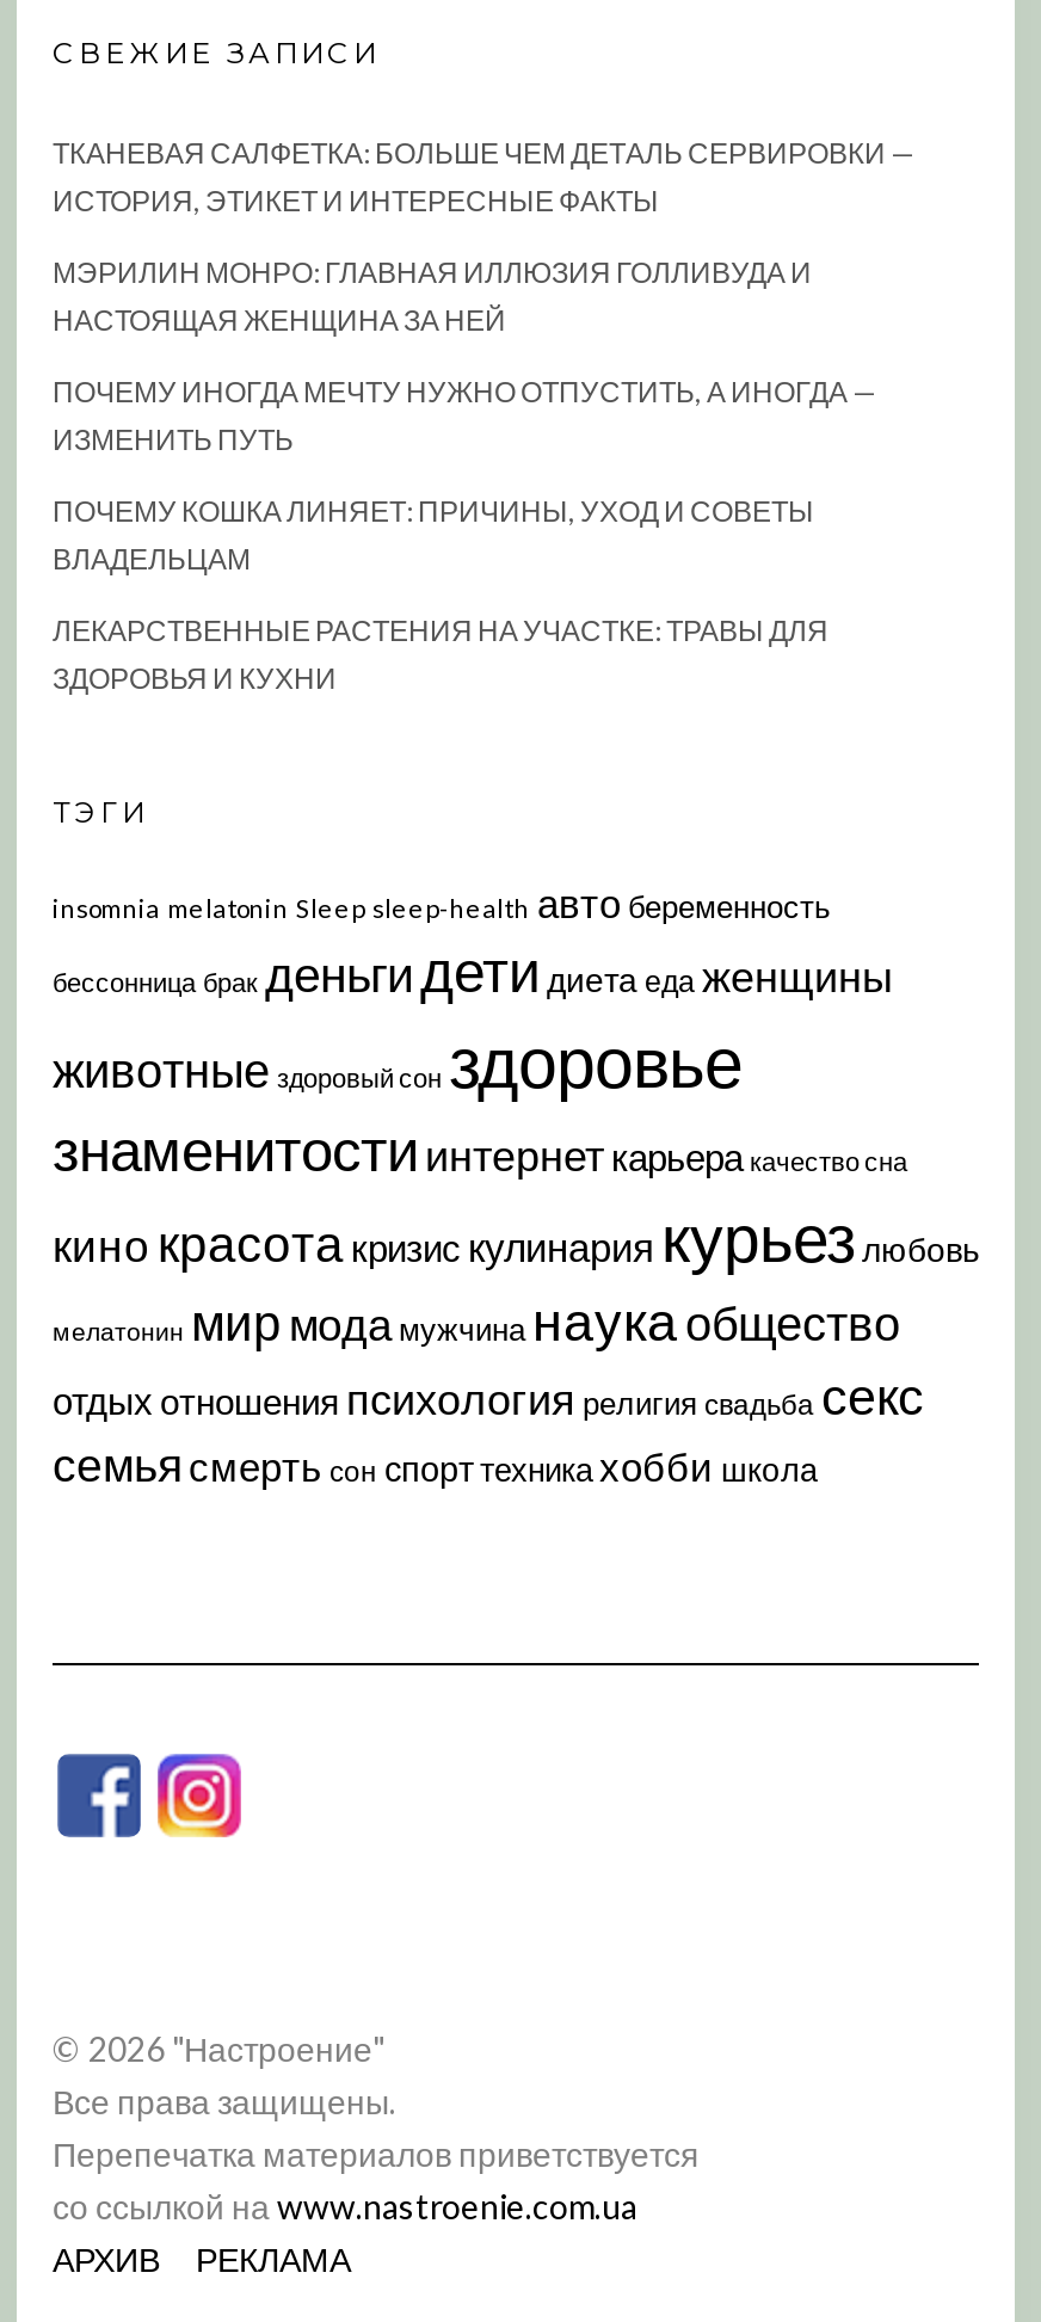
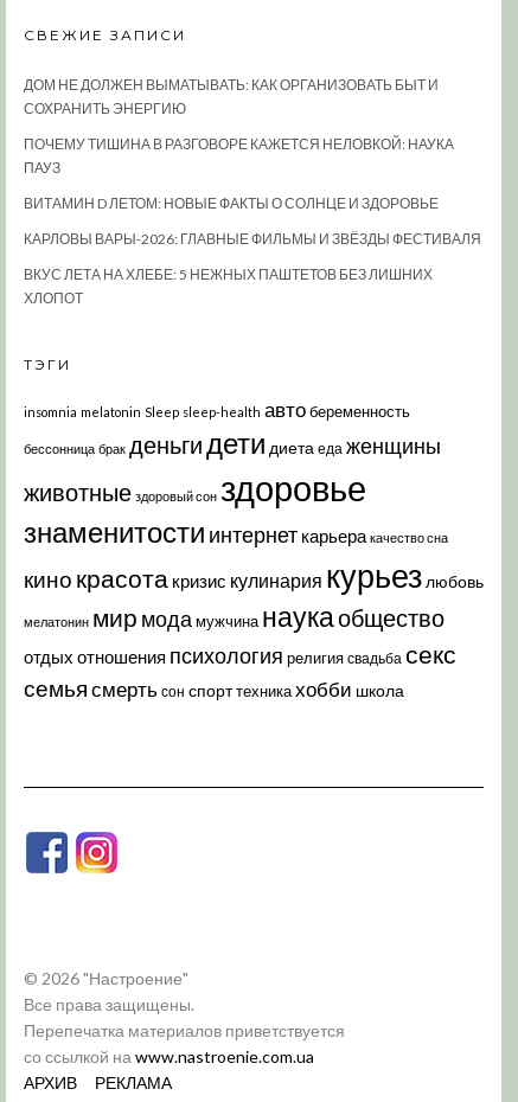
- ТКАНЕВАЯ САЛФЕТКА: БОЛЬШЕ ЧЕМ ДЕТАЛЬ СЕРВИРОВКИ —
- ИСТОРИЯ, ЭТИКЕТ И ИНТЕРЕСНЫЕ ФАКТЫ
+ ДОМ НЕ ДОЛЖЕН ВЫМАТЫВАТЬ: КАК ОРГАНИЗОВАТЬ БЫТ И
+ СОХРАНИТЬ ЭНЕРГИЮ

- МЭРИЛИН МОНРО: ГЛАВНАЯ ИЛЛЮЗИЯ ГОЛЛИВУДА И
- НАСТОЯЩАЯ ЖЕНЩИНА ЗА НЕЙ
+ ПОЧЕМУ ТИШИНА В РАЗГОВОРЕ КАЖЕТСЯ НЕЛОВКОЙ: НАУКА
+ ПАУЗ

- ПОЧЕМУ ИНОГДА МЕЧТУ НУЖНО ОТПУСТИТЬ, А ИНОГДА —
- ИЗМЕНИТЬ ПУТЬ
+ ВИТАМИН D ЛЕТОМ: НОВЫЕ ФАКТЫ О СОЛНЦЕ И ЗДОРОВЬЕ

- ПОЧЕМУ КОШКА ЛИНЯЕТ: ПРИЧИНЫ, УХОД И СОВЕТЫ
- ВЛАДЕЛЬЦАМ
+ КАРЛОВЫ ВАРЫ-2026: ГЛАВНЫЕ ФИЛЬМЫ И ЗВЁЗДЫ ФЕСТИВАЛЯ

- ЛЕКАРСТВЕННЫЕ РАСТЕНИЯ НА УЧАСТКЕ: ТРАВЫ ДЛЯ
- ЗДОРОВЬЯ И КУХНИ
+ ВКУС ЛЕТА НА ХЛЕБЕ: 5 НЕЖНЫХ ПАШТЕТОВ БЕЗ ЛИШНИХ
+ ХЛОПОТ
